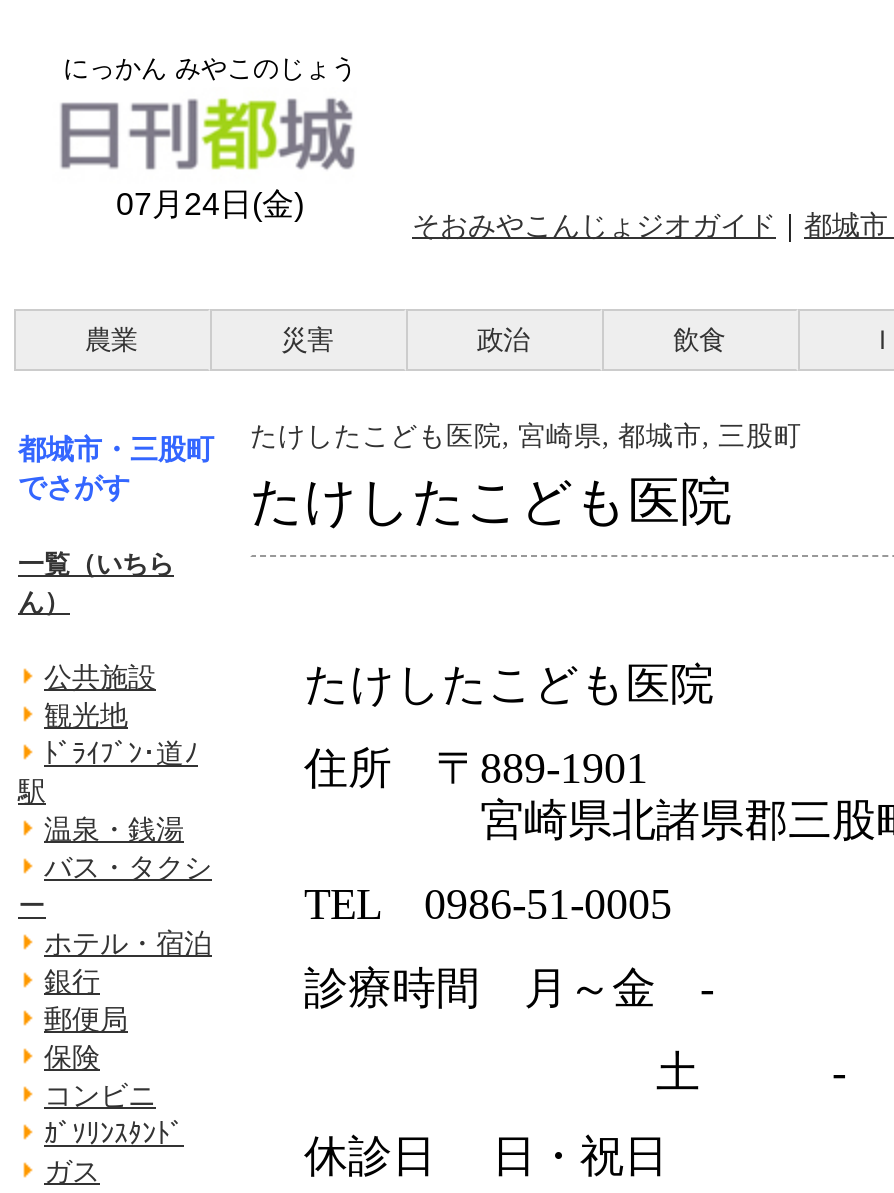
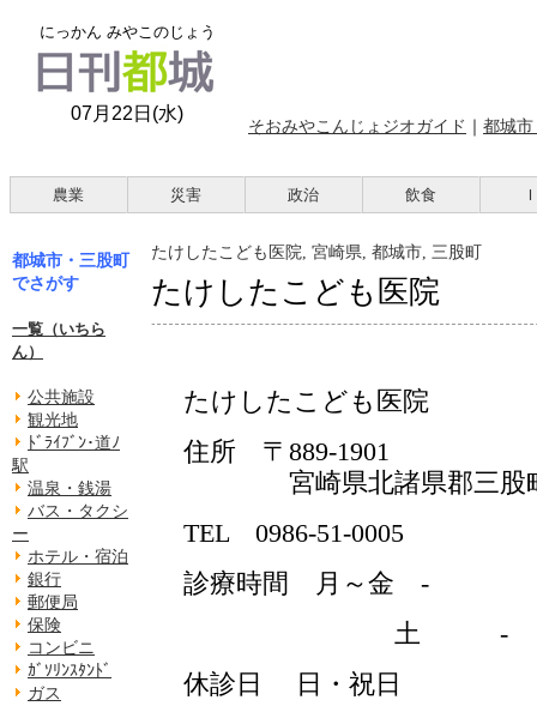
- 07月24日(金)
+ 07月22日(水)
